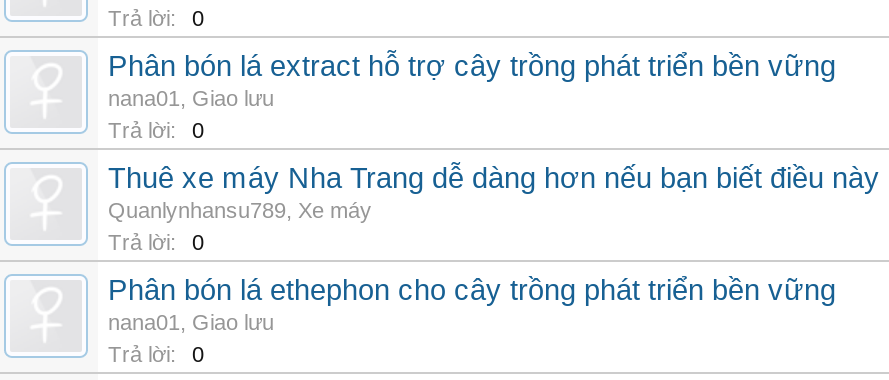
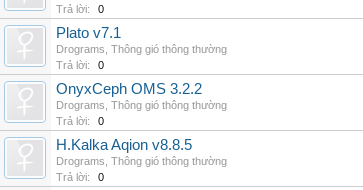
- Phân bón lá extract hỗ trợ cây trồng phát triển bền vững
- nana01, Giao lưu
+ Plato v7.1
+ Drograms, Thông gió thông thường

- Thuê xe máy Nha Trang dễ dàng hơn nếu bạn biết điều này
- Quanlynhansu789, Xe máy
+ OnyxCeph OMS 3.2.2
+ Drograms, Thông gió thông thường

- Phân bón lá ethephon cho cây trồng phát triển bền vững
- nana01, Giao lưu
+ H.Kalka Aqion v8.8.5
+ Drograms, Thông gió thông thường
